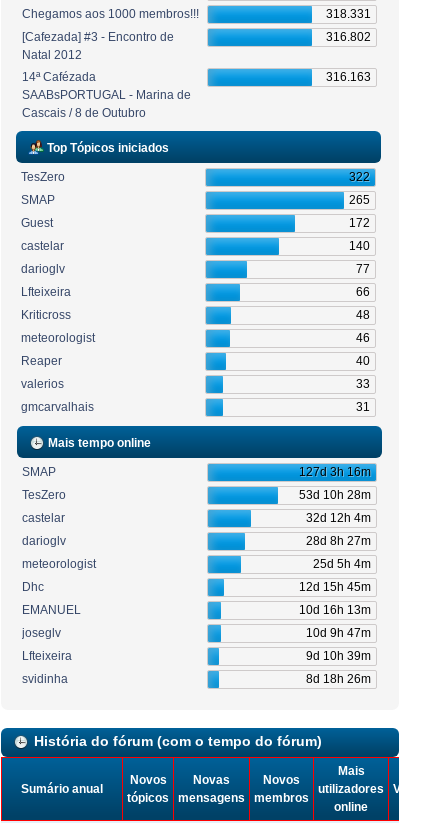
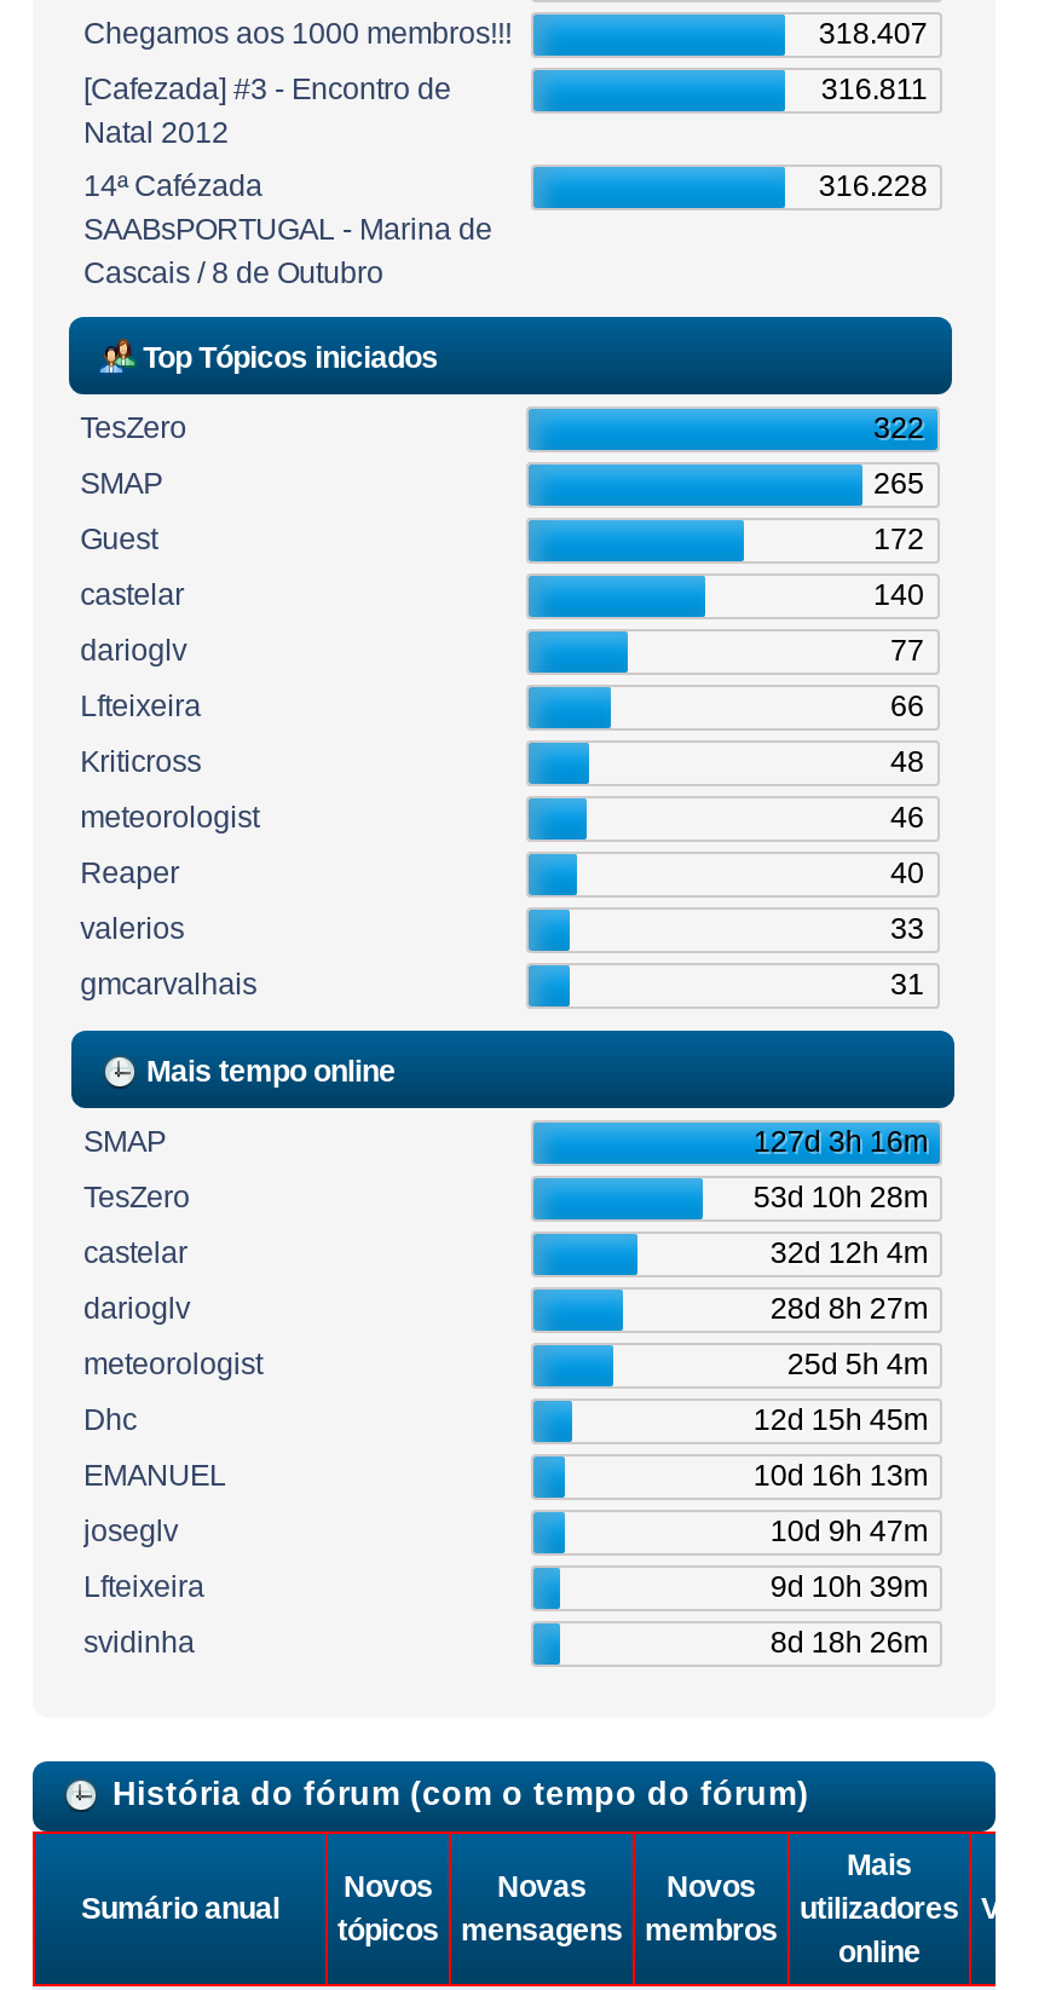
- 318.331
+ 318.407

- 316.802
+ 316.811

- 316.163
+ 316.228
